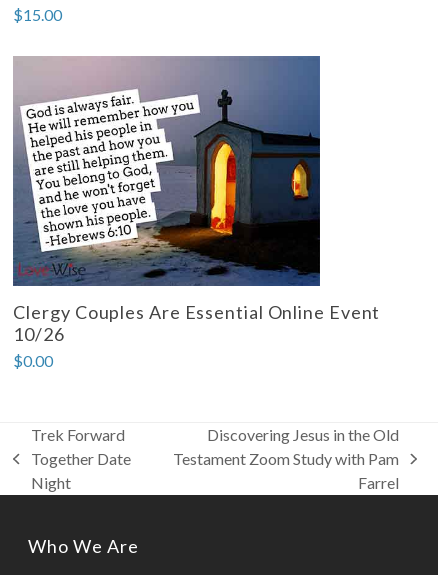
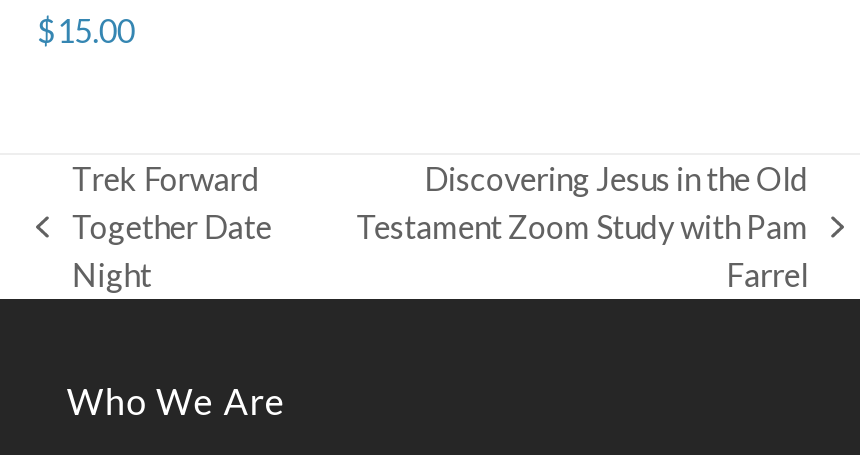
- [image]
- Clergy Couples Are Essential Online Event
- 10/26
- $0.00
